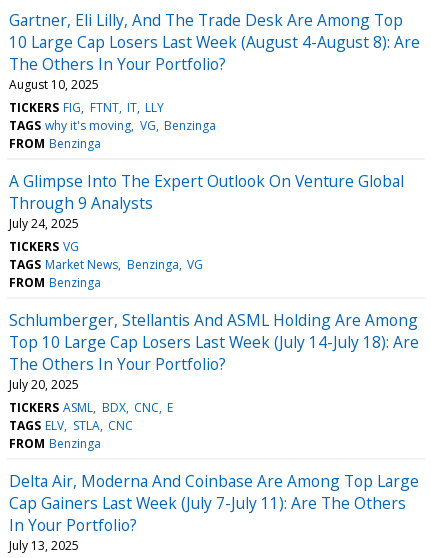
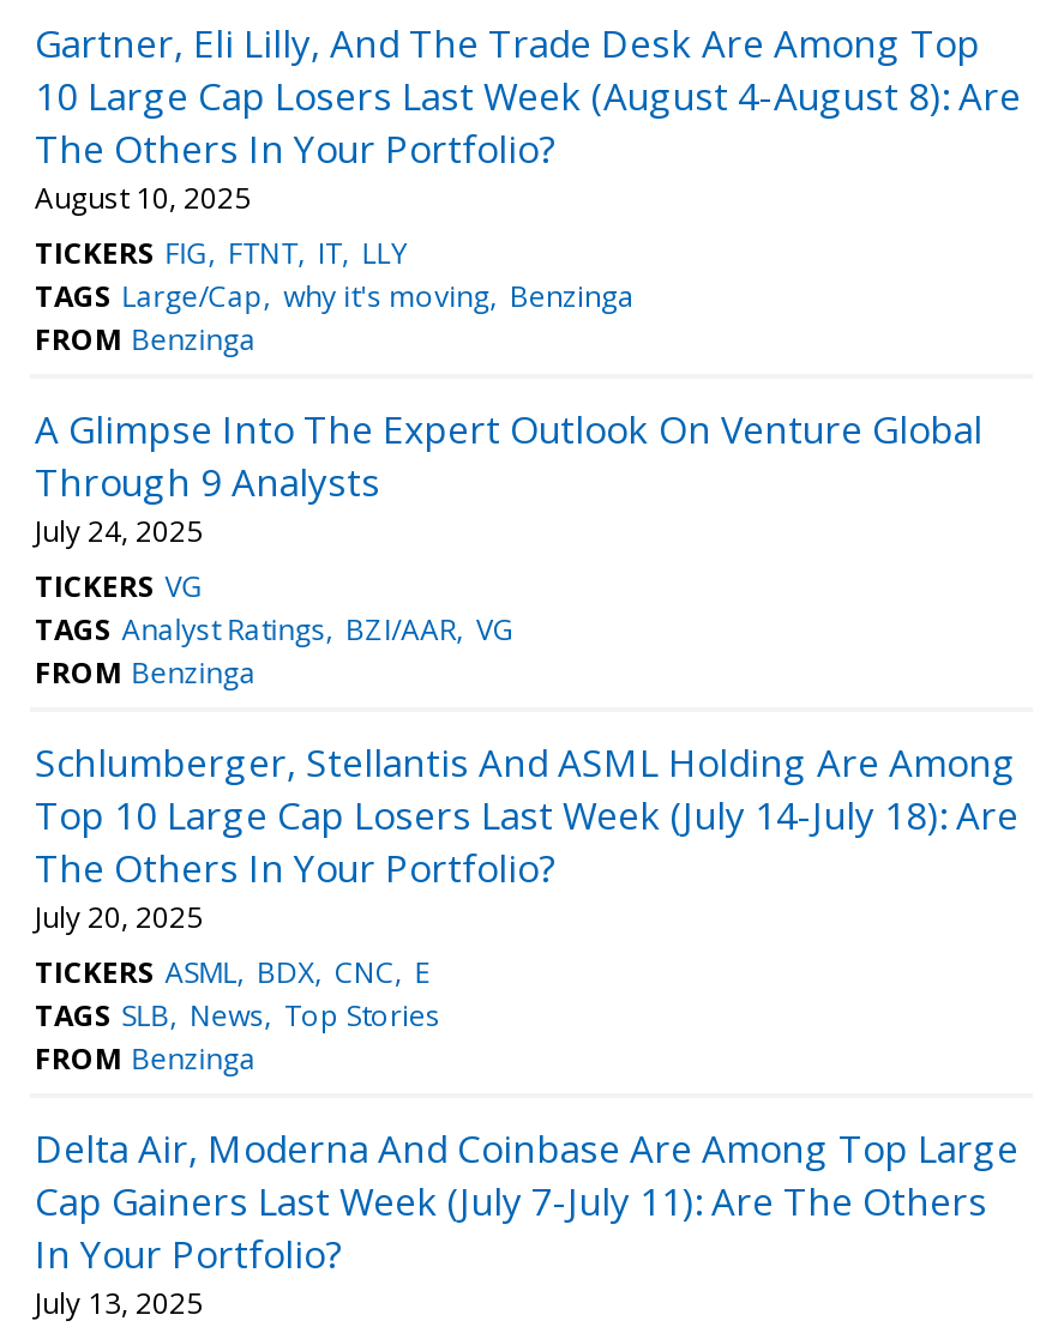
- TAGS why it's moving VG Benzinga
+ TAGS Large/Cap why it's moving Benzinga

- TAGS Market News Benzinga VG
+ TAGS Analyst Ratings BZI/AAR VG

- TAGS ELV STLA CNC
+ TAGS SLB News Top Stories
